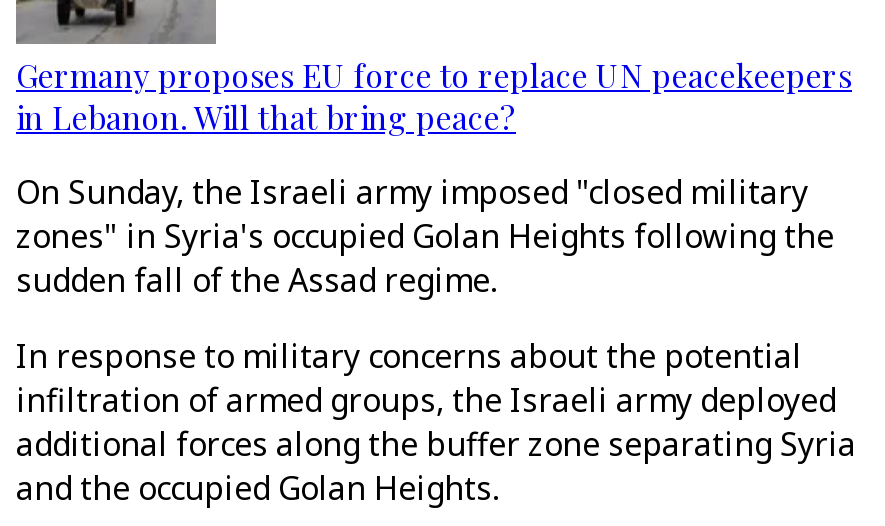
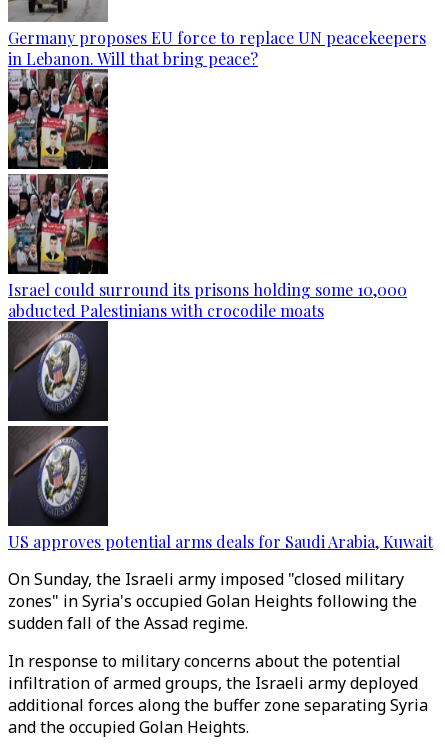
+ [image]
+ Israel could surround its prisons holding some 10,000
+ abducted Palestinians with crocodile moats

+ [image]
+ US approves potential arms deals for Saudi Arabia, Kuwait
